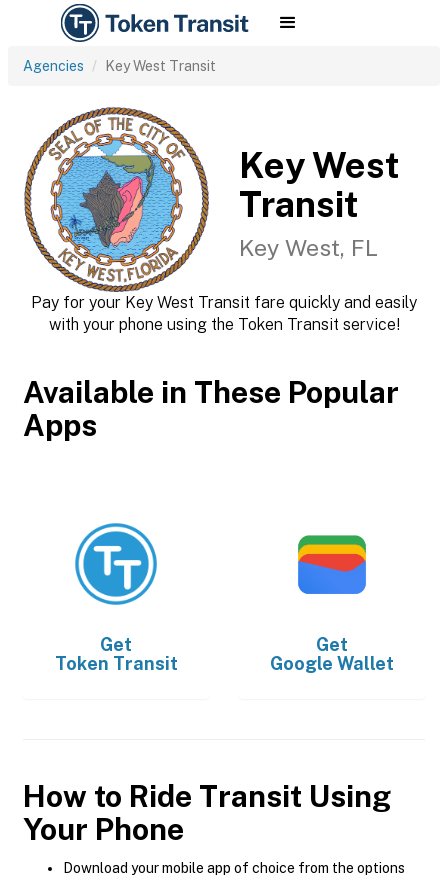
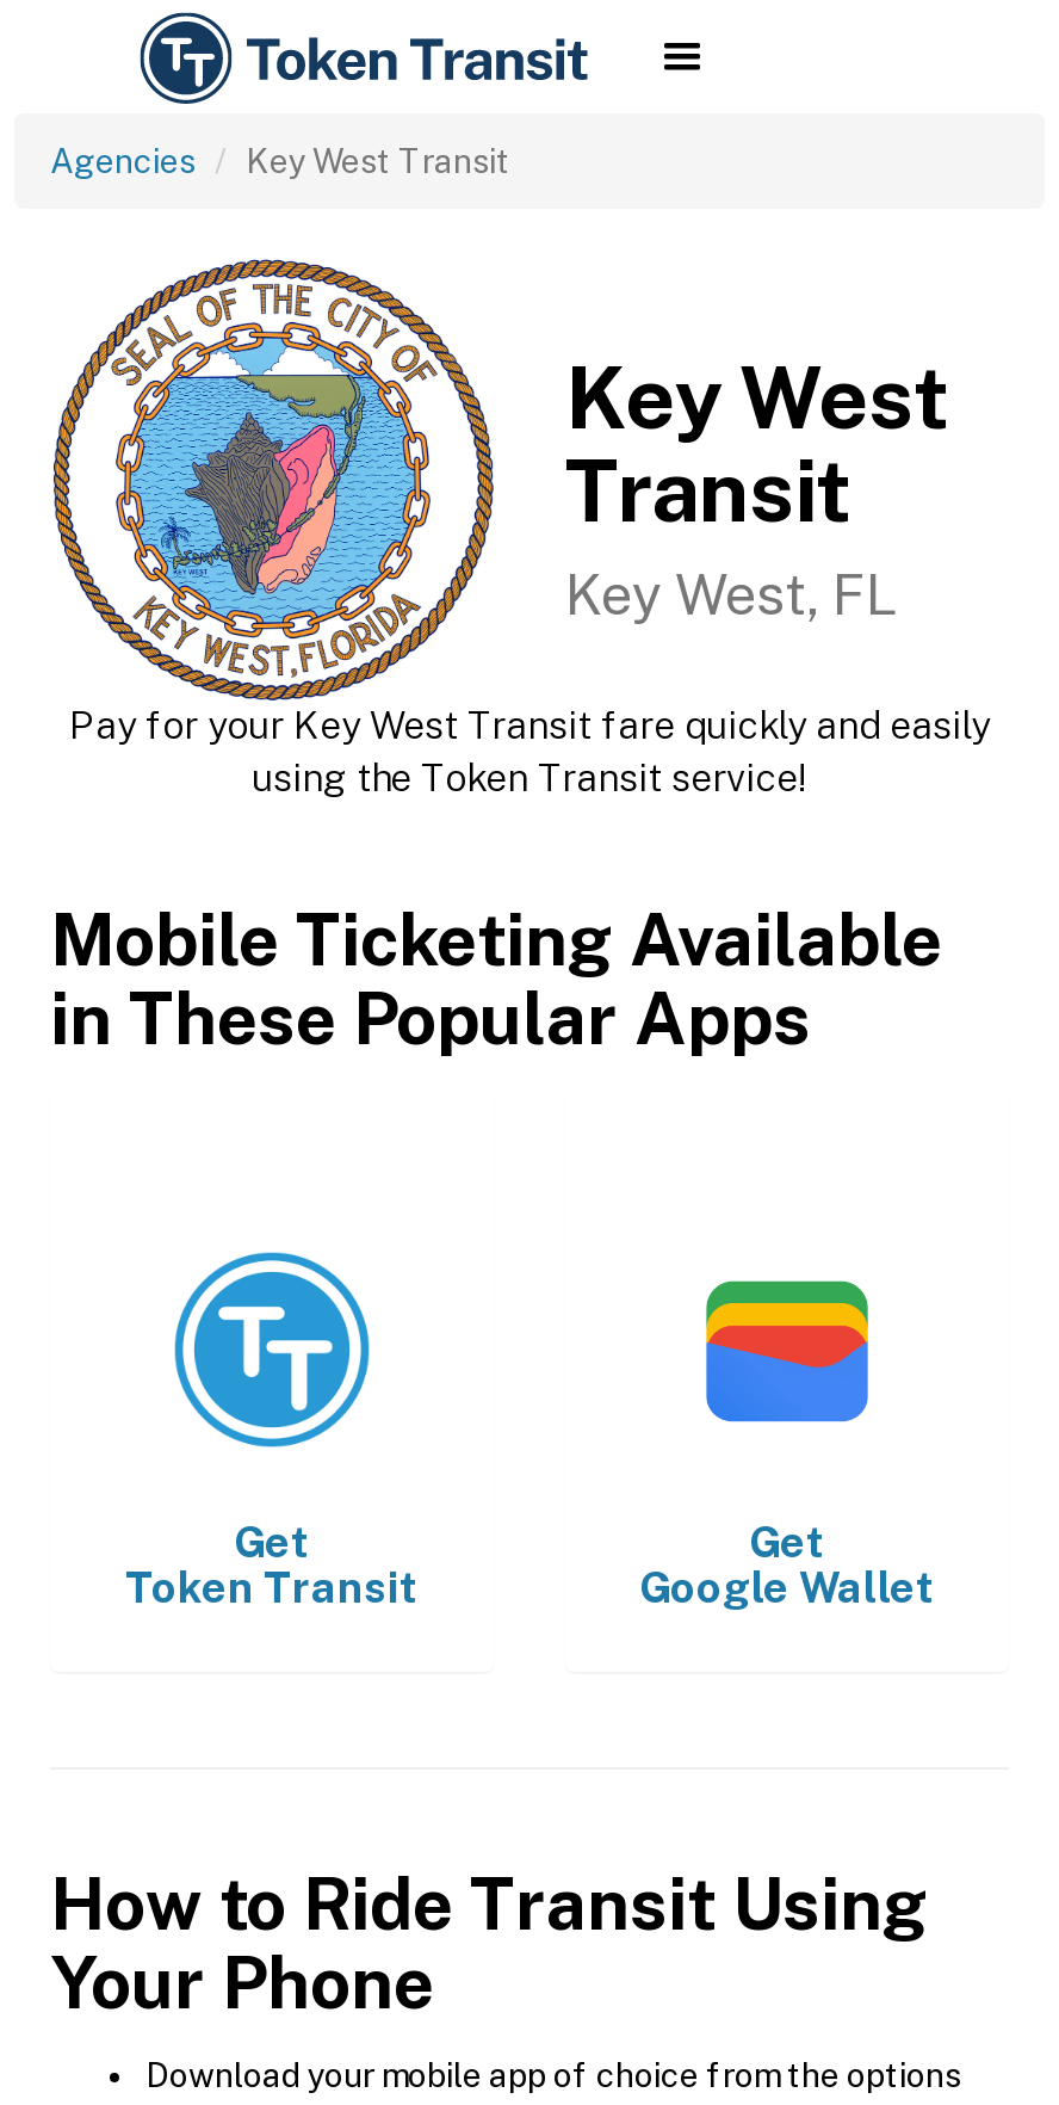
- with your phone using the Token Transit service!
+ using the Token Transit service!

- Available in These Popular
- Apps
+ Mobile Ticketing Available
+ in These Popular Apps
